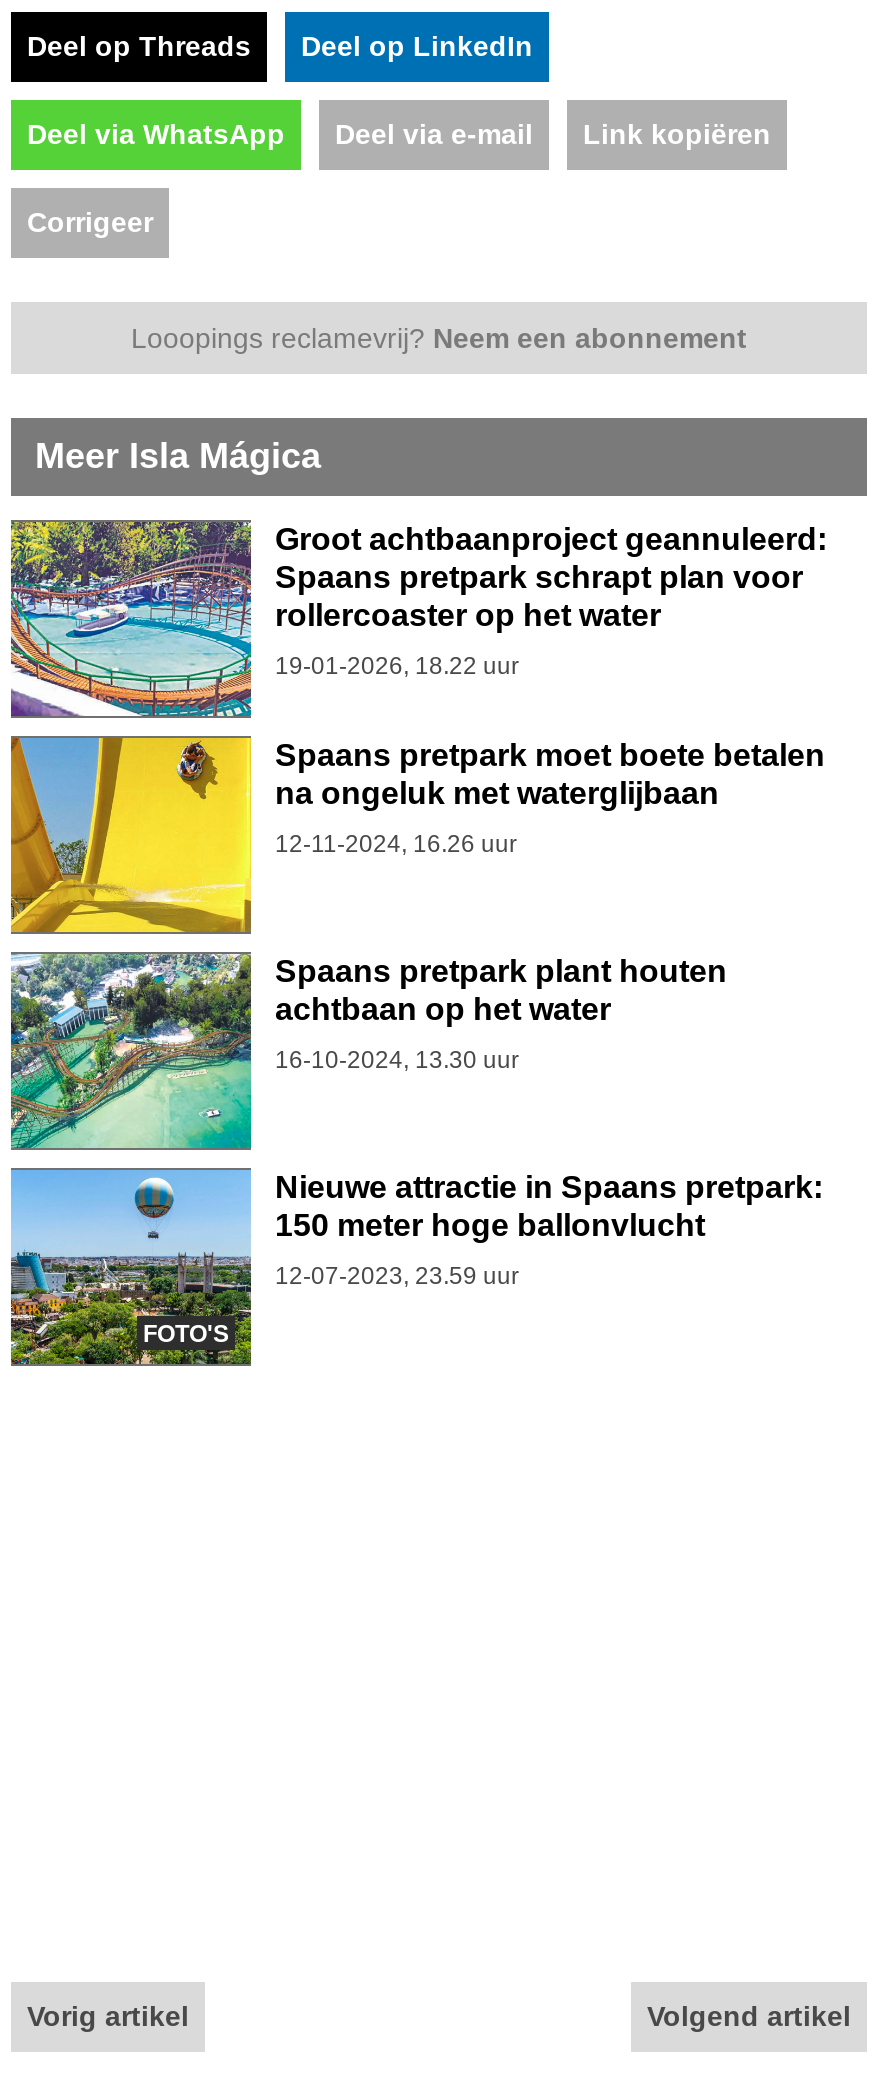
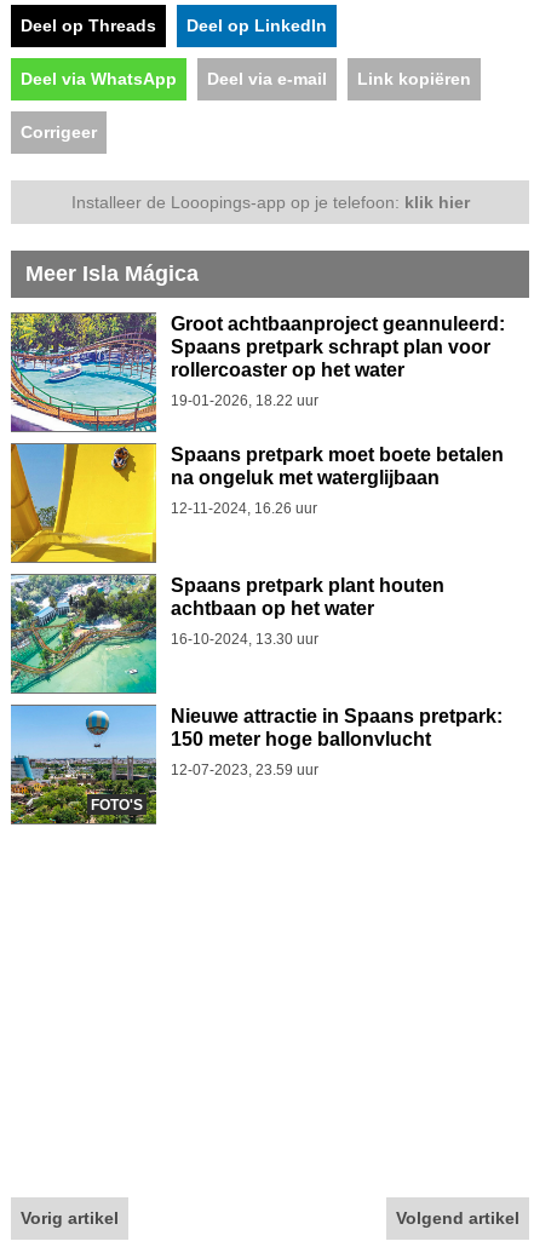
- Looopings reclamevrij? Neem een abonnement
+ Installeer de Looopings-app op je telefoon: klik hier
